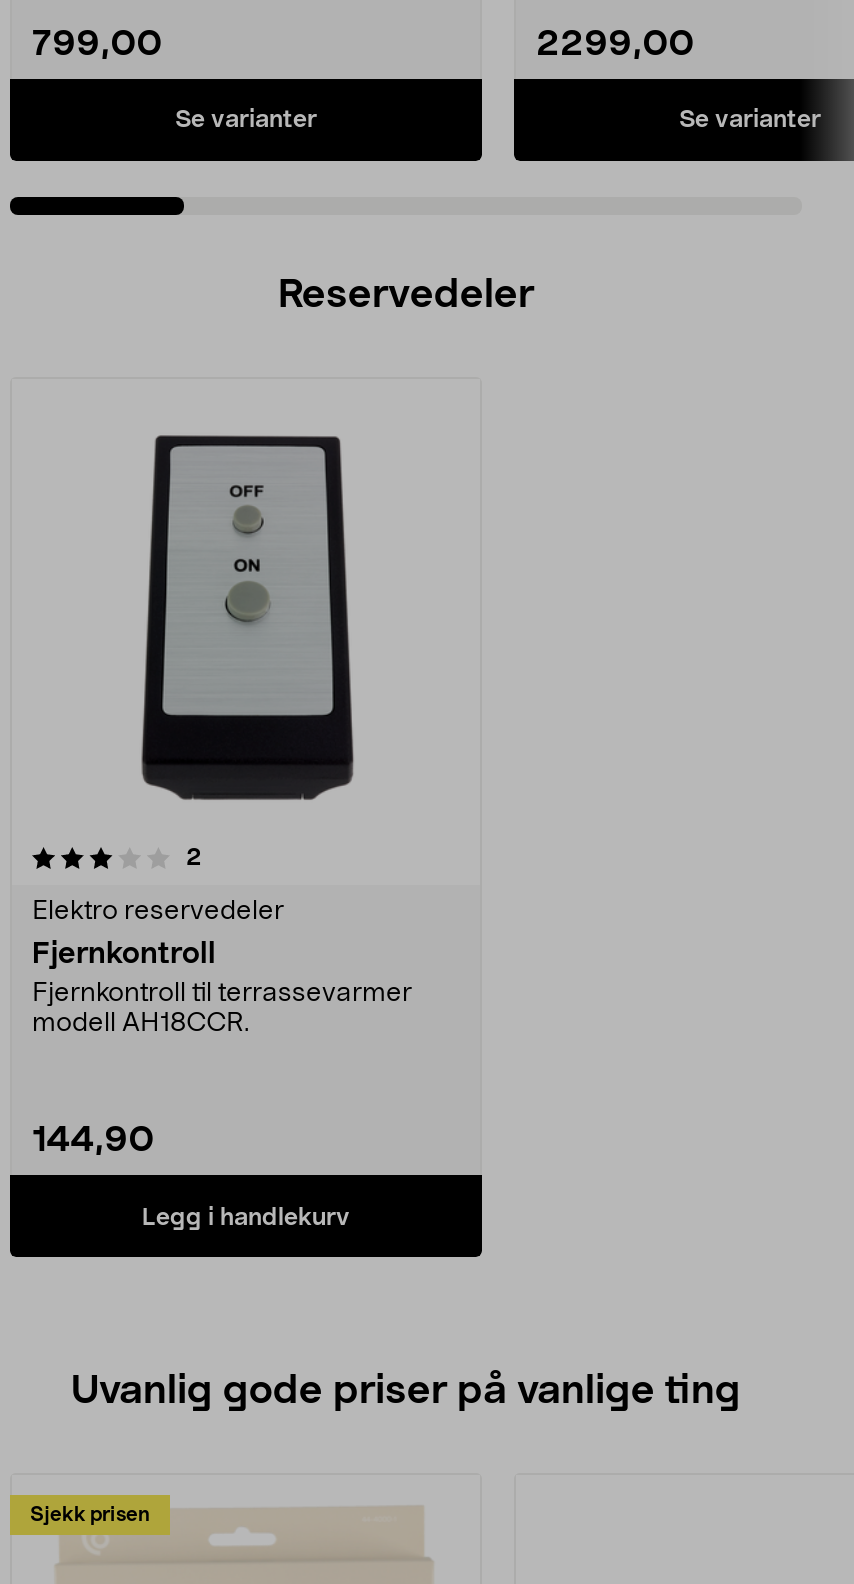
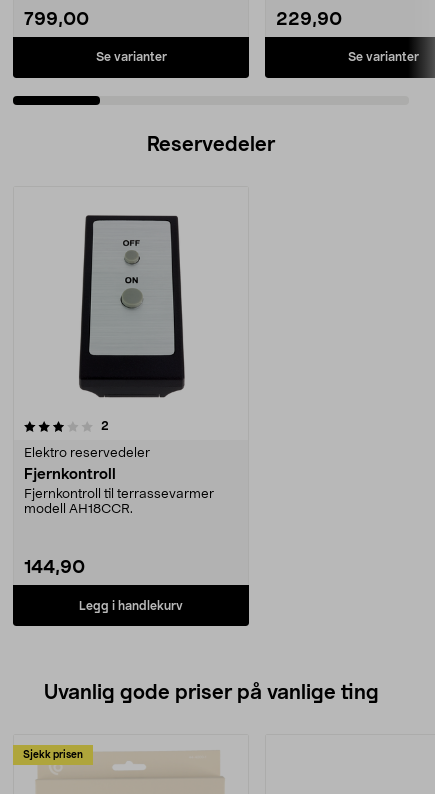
- 2299,00
+ 229,90
